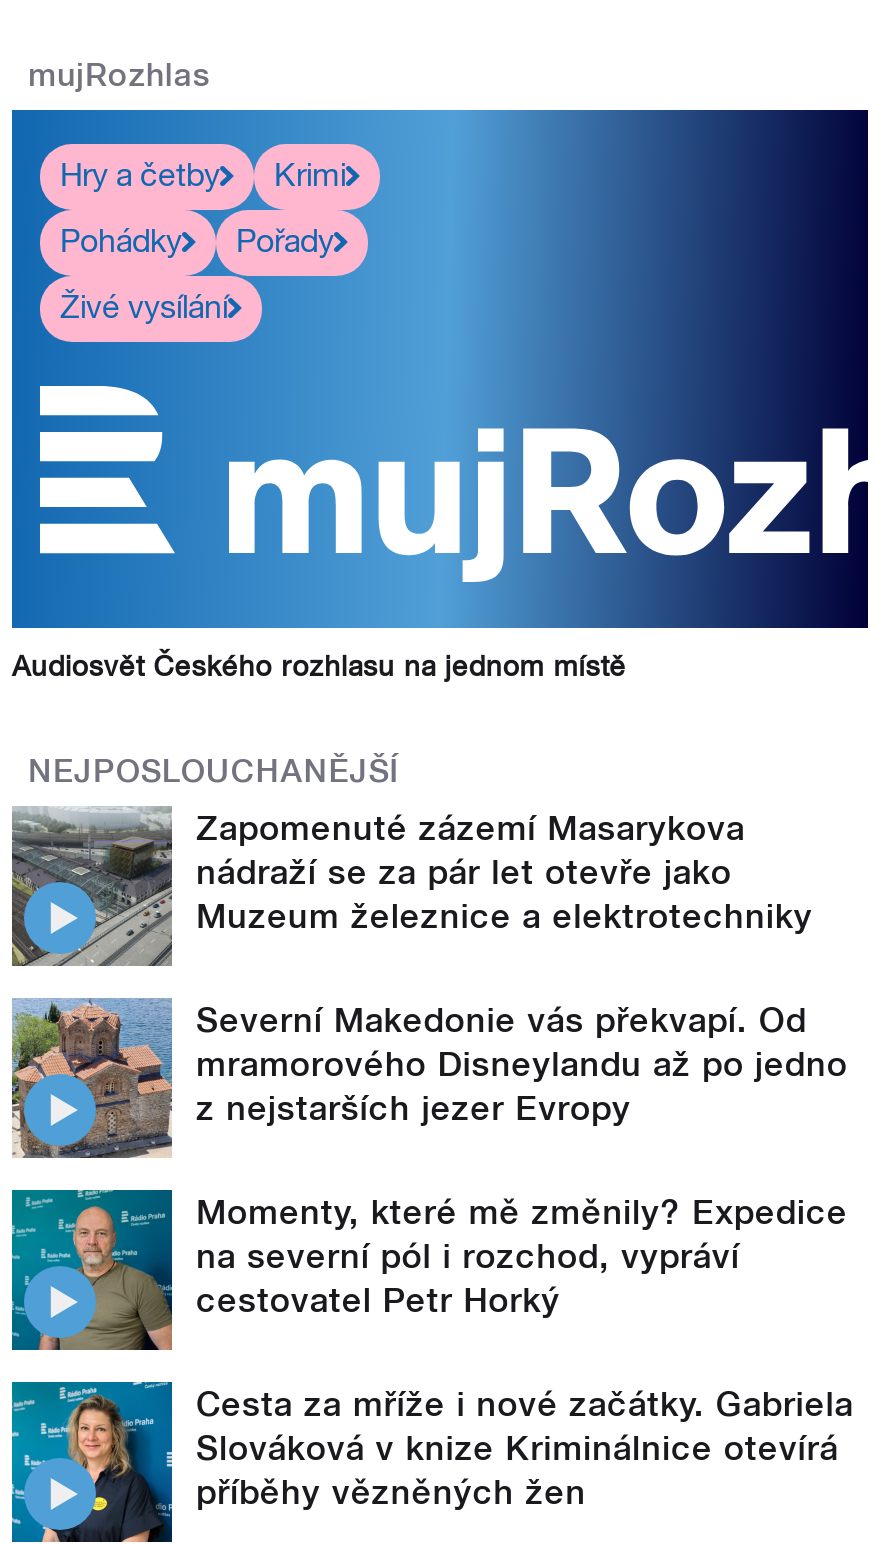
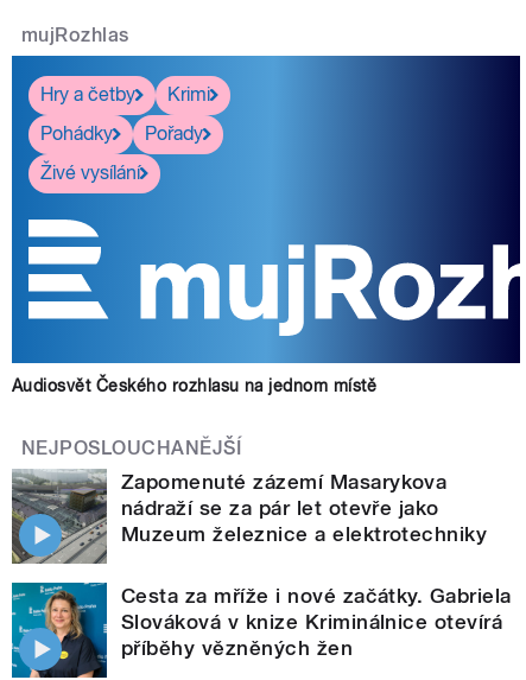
- [image]
- Severní Makedonie vás překvapí. Od
- mramorového Disneylandu až po jedno
- z nejstarších jezer Evropy
- Momenty, které mě změnily? Expedice
- na severní pól i rozchod, vypráví
- cestovatel Petr Horký

- [image]
